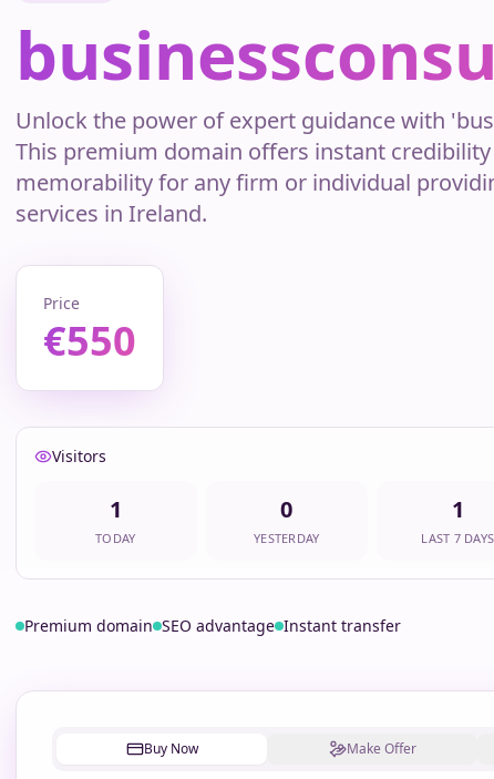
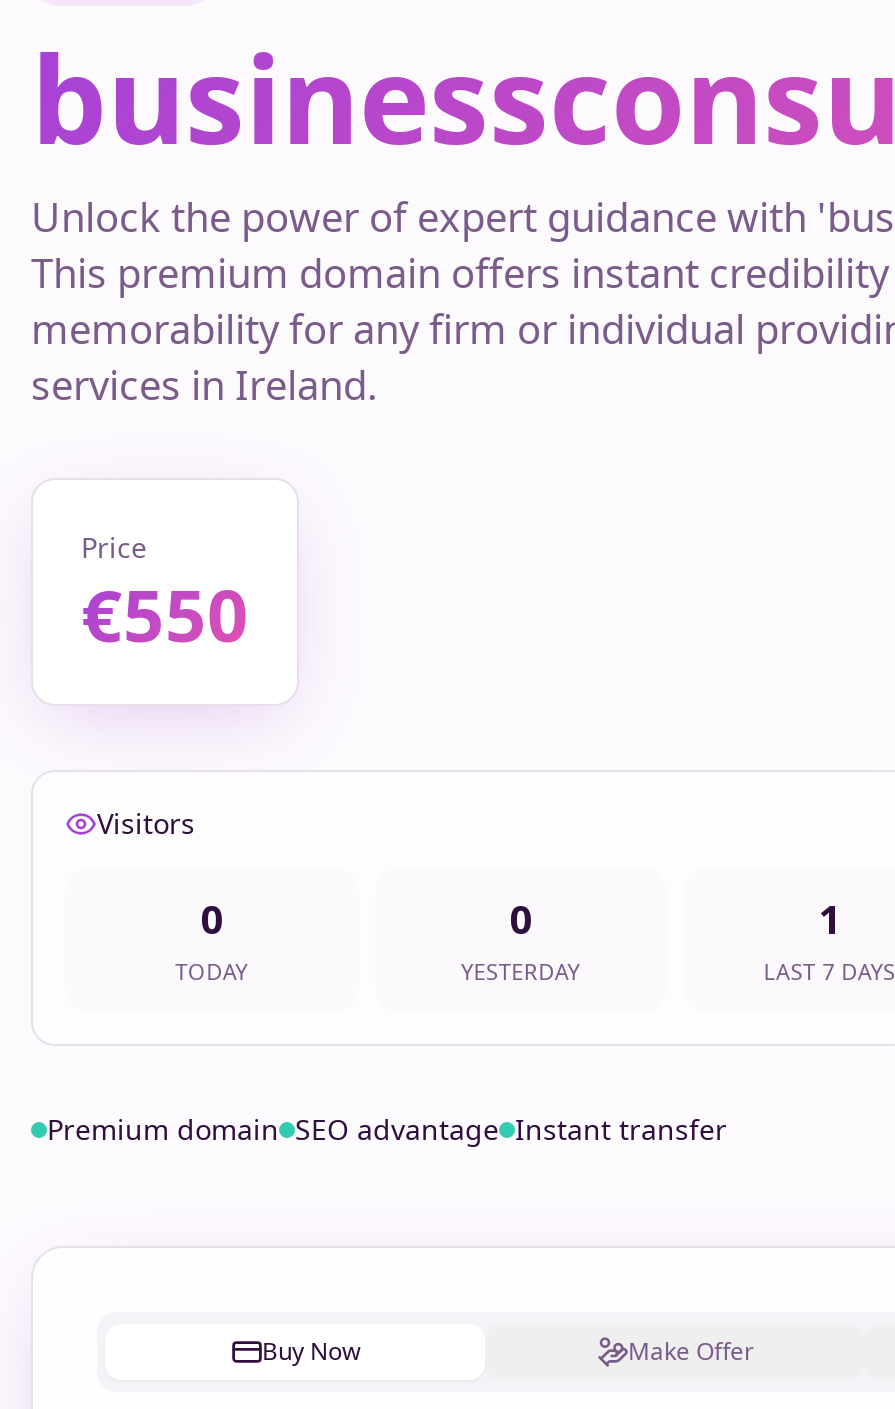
- 1
+ 0
